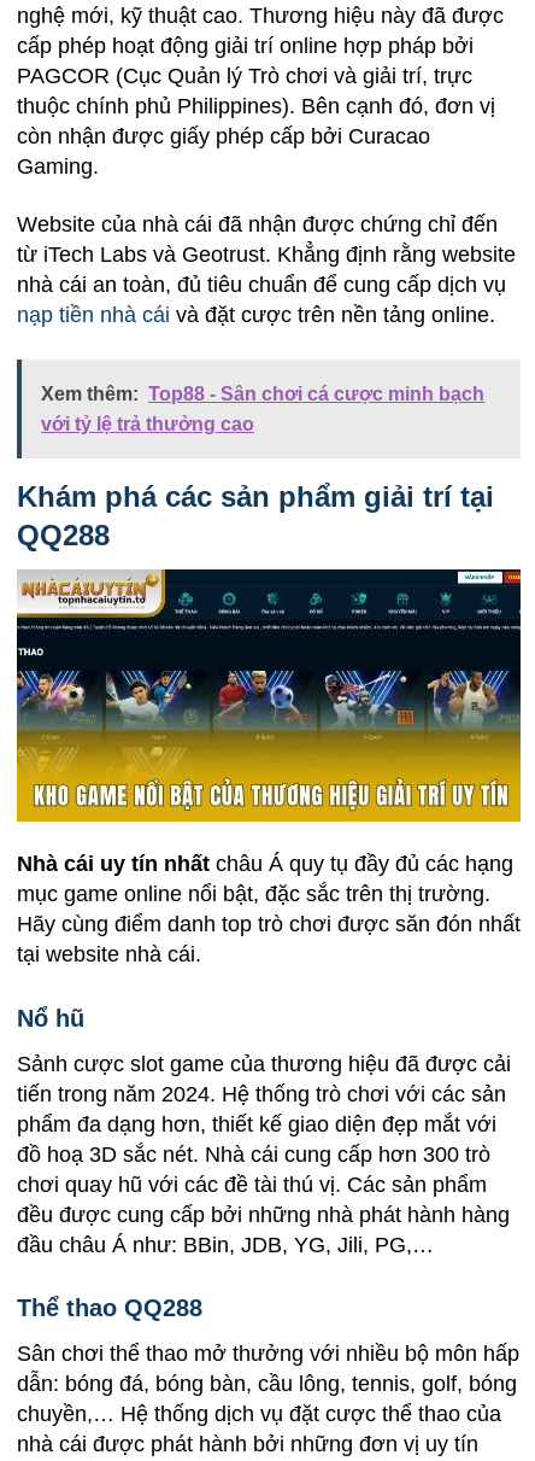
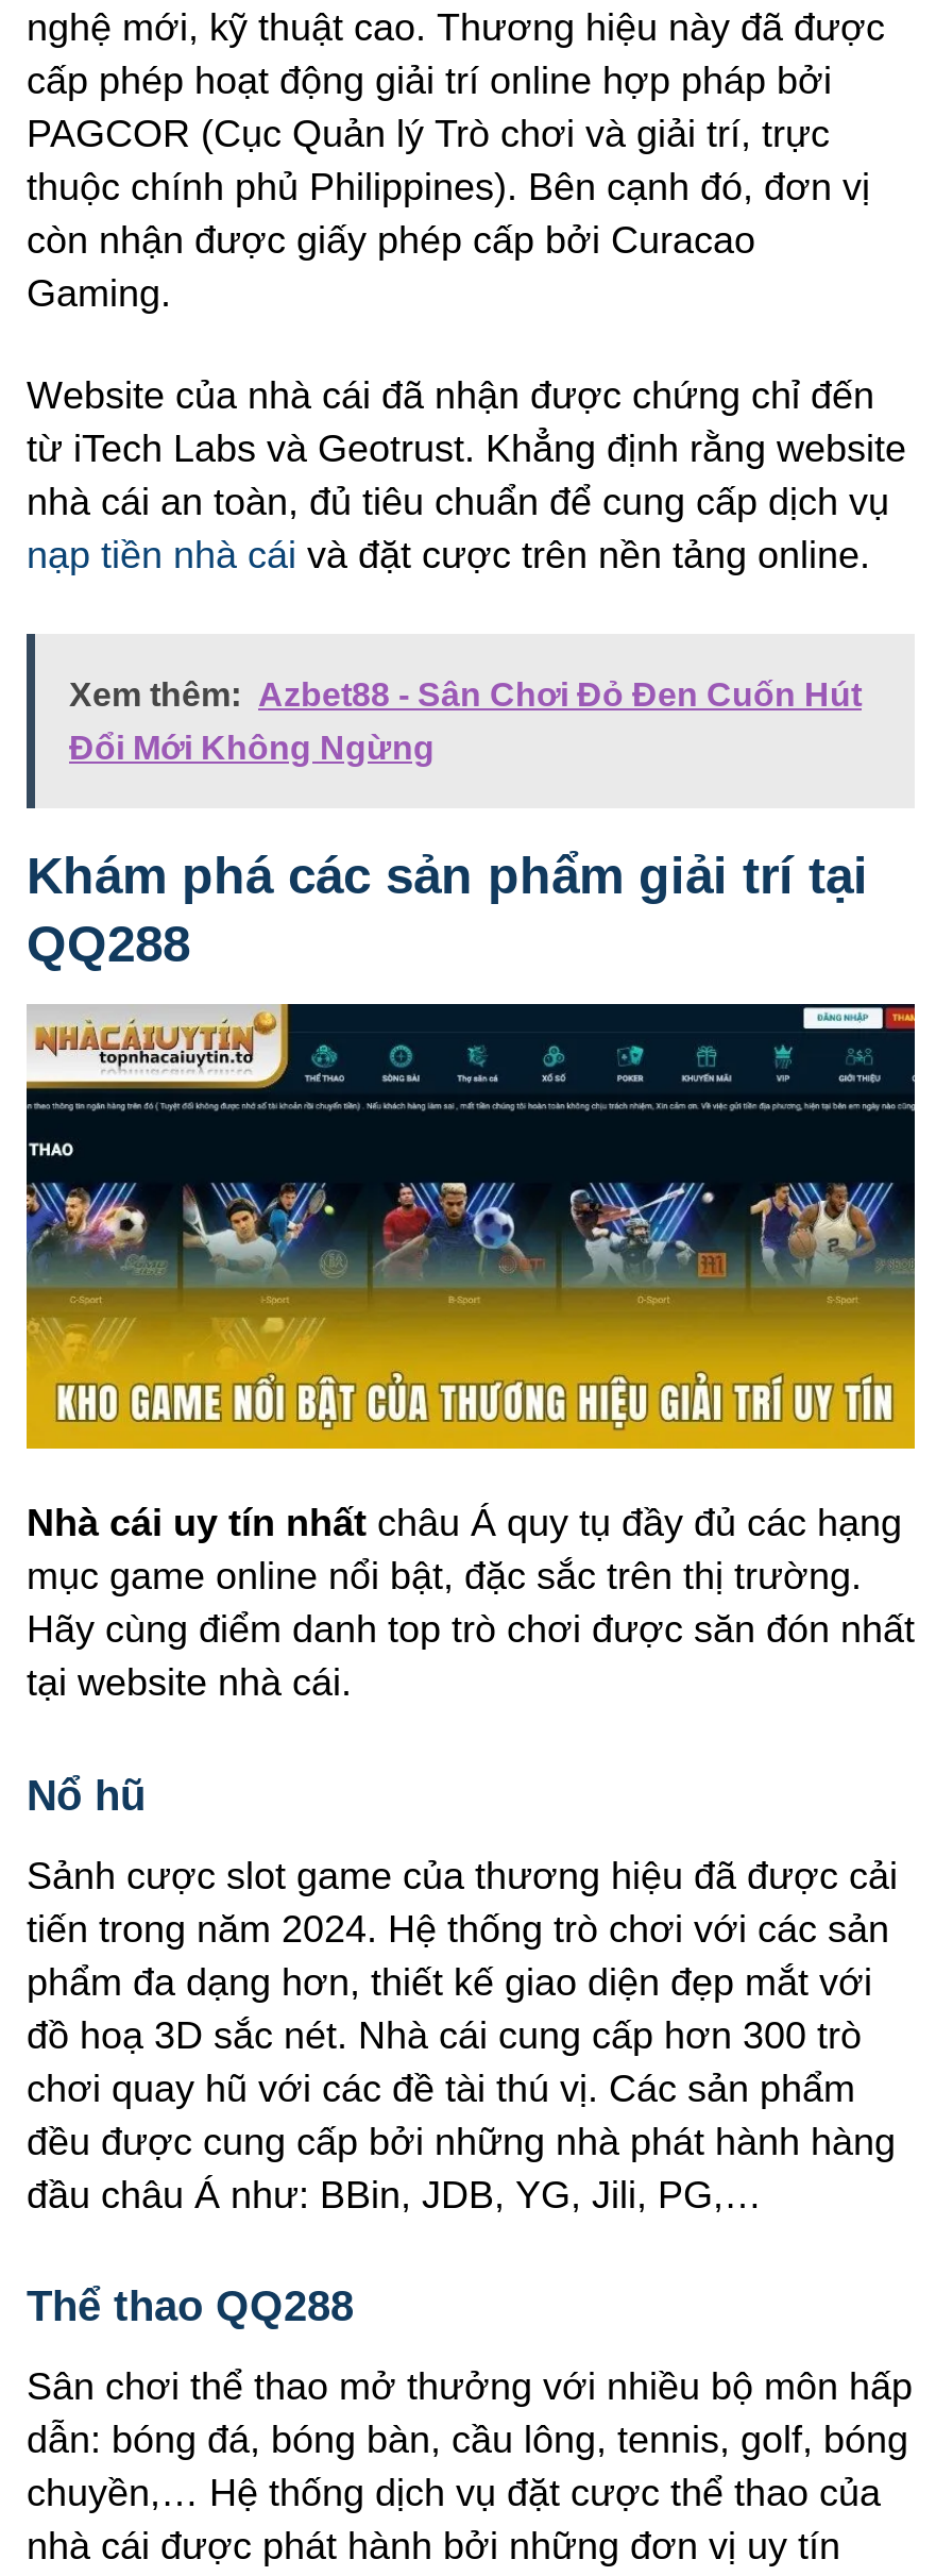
- Xem thêm: Top88 - Sân chơi cá cược minh bạch
+ Xem thêm: Azbet88 - Sân Chơi Đỏ Đen Cuốn Hút

- với tỷ lệ trả thưởng cao
+ Đổi Mới Không Ngừng
